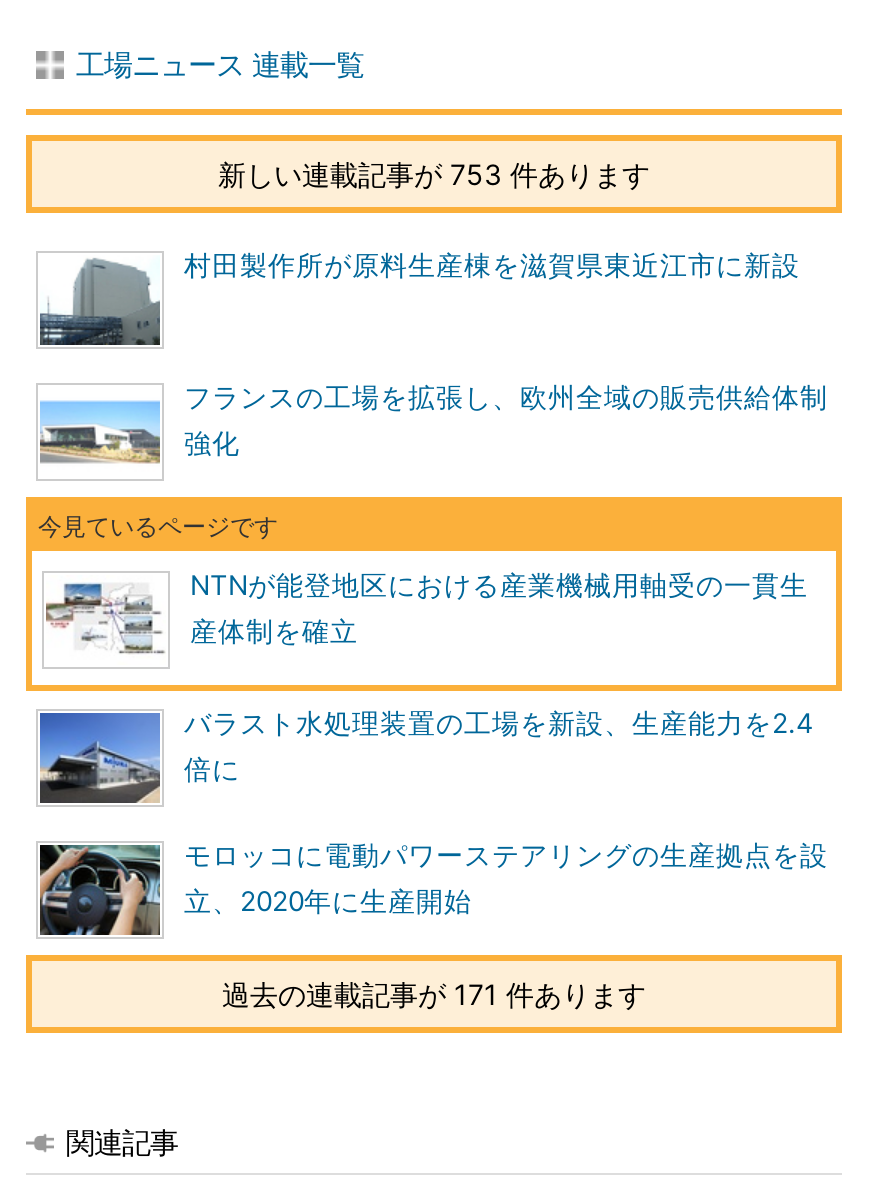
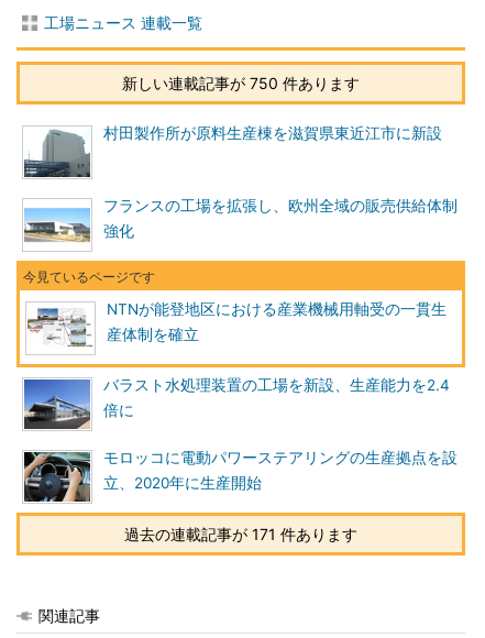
- 新しい連載記事が 753 件あります
+ 新しい連載記事が 750 件あります
